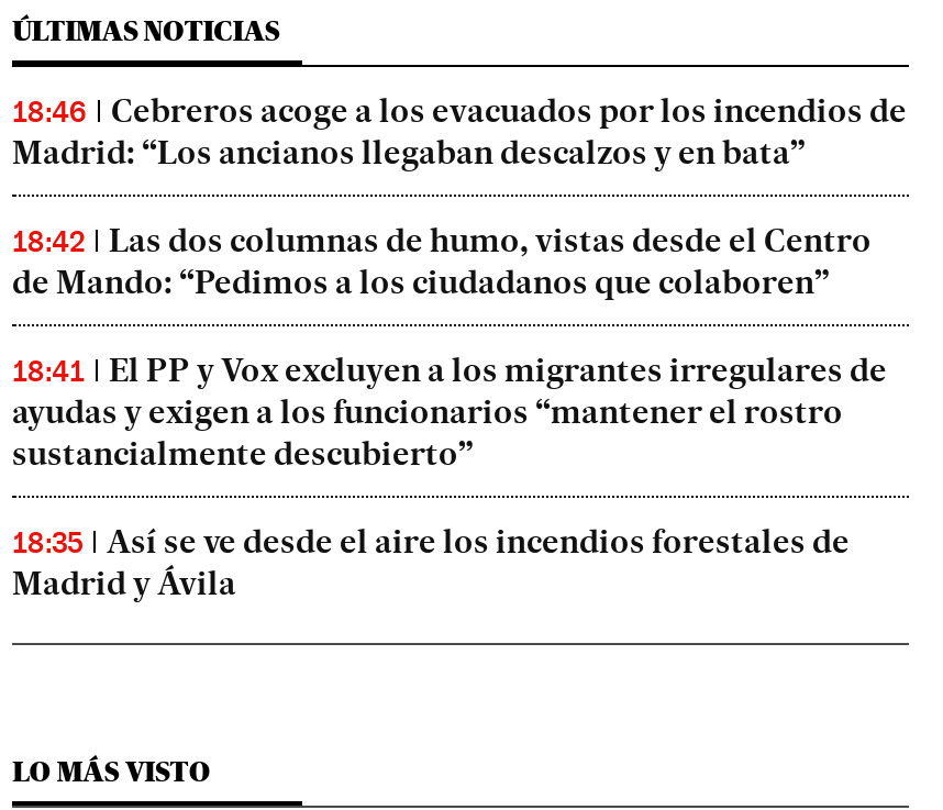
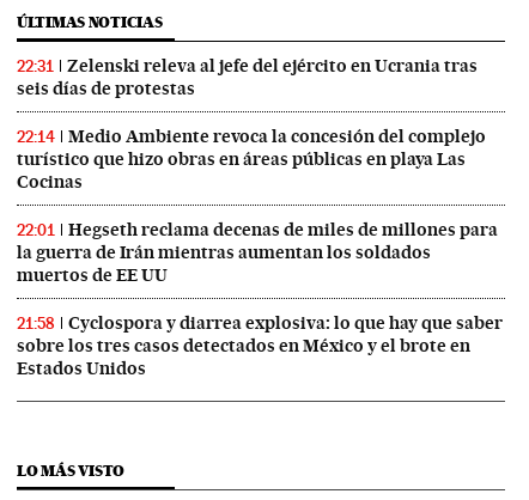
- 18:46
- Cebreros acoge a los evacuados por los incendios de
- Madrid: “Los ancianos llegaban descalzos y en bata”
+ 22:31
+ Zelenski releva al jefe del ejército en Ucrania tras
+ seis días de protestas

- 18:42
- Las dos columnas de humo, vistas desde el Centro
- de Mando: “Pedimos a los ciudadanos que colaboren”
+ 22:14
+ Medio Ambiente revoca la concesión del complejo
+ turístico que hizo obras en áreas públicas en playa Las
+ Cocinas

- 18:41
- El PP y Vox excluyen a los migrantes irregulares de
- ayudas y exigen a los funcionarios “mantener el rostro
- sustancialmente descubierto”
+ 22:01
+ Hegseth reclama decenas de miles de millones para
+ la guerra de Irán mientras aumentan los soldados
+ muertos de EE UU

- 18:35
- Así se ve desde el aire los incendios forestales de
- Madrid y Ávila
+ 21:58
+ Cyclospora y diarrea explosiva: lo que hay que saber
+ sobre los tres casos detectados en México y el brote en
+ Estados Unidos
